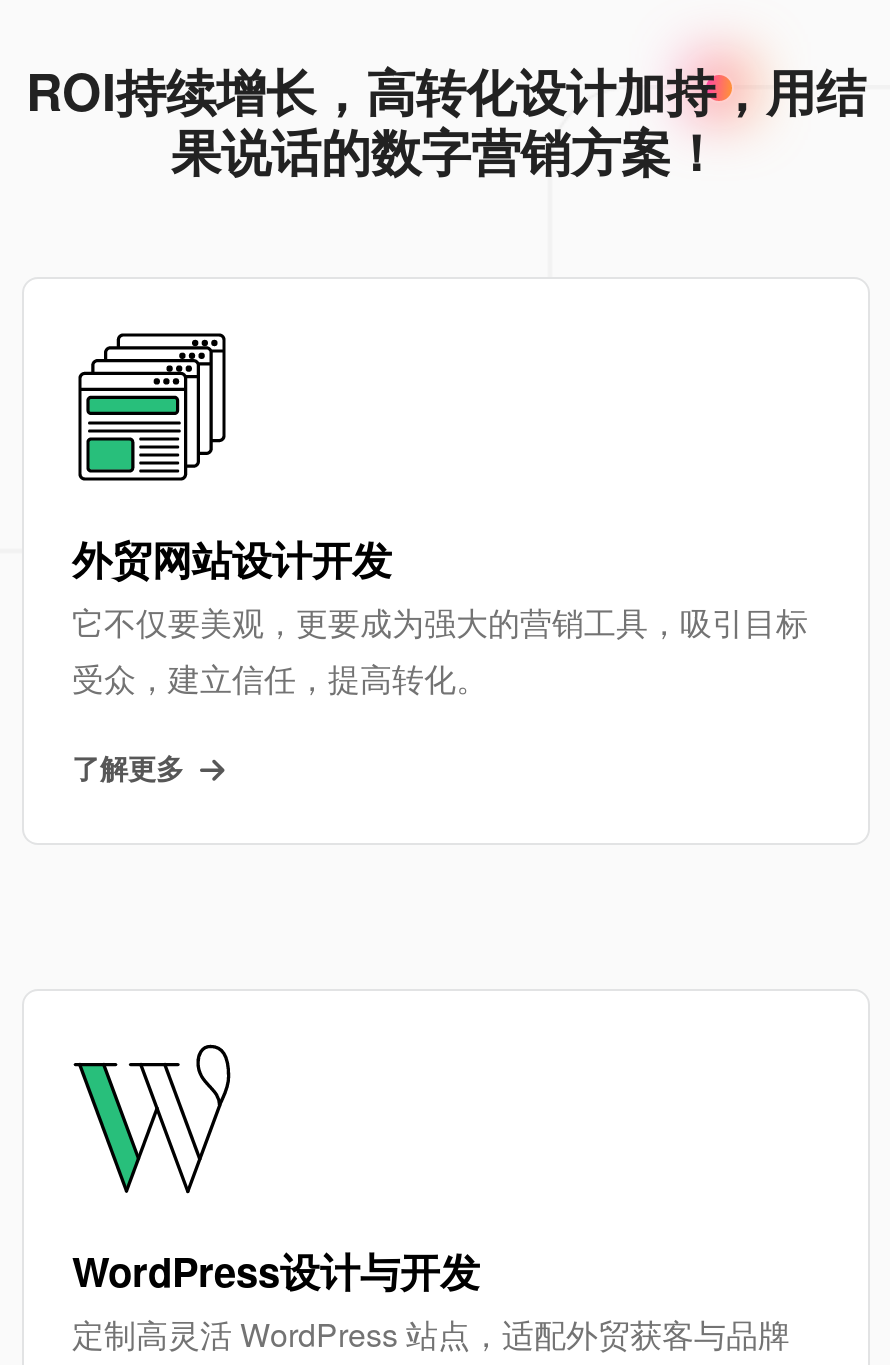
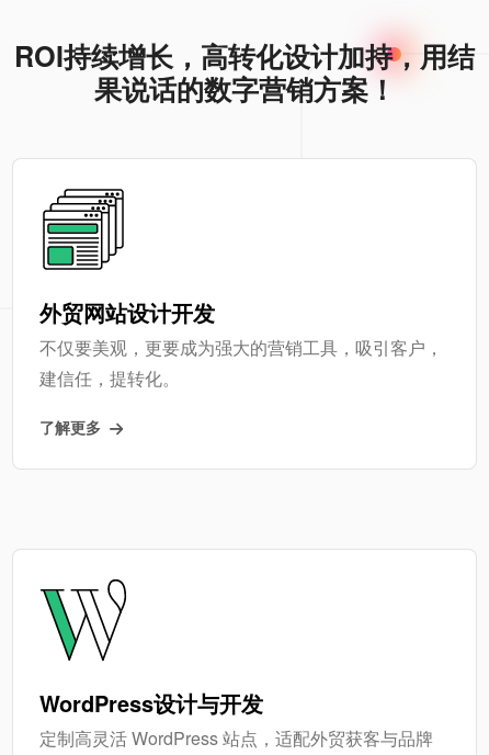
- 它不仅要美观，更要成为强大的营销工具，吸引目标
- 受众，建立信任，提高转化。
+ 不仅要美观，更要成为强大的营销工具，吸引客户，
+ 建信任，提转化。
